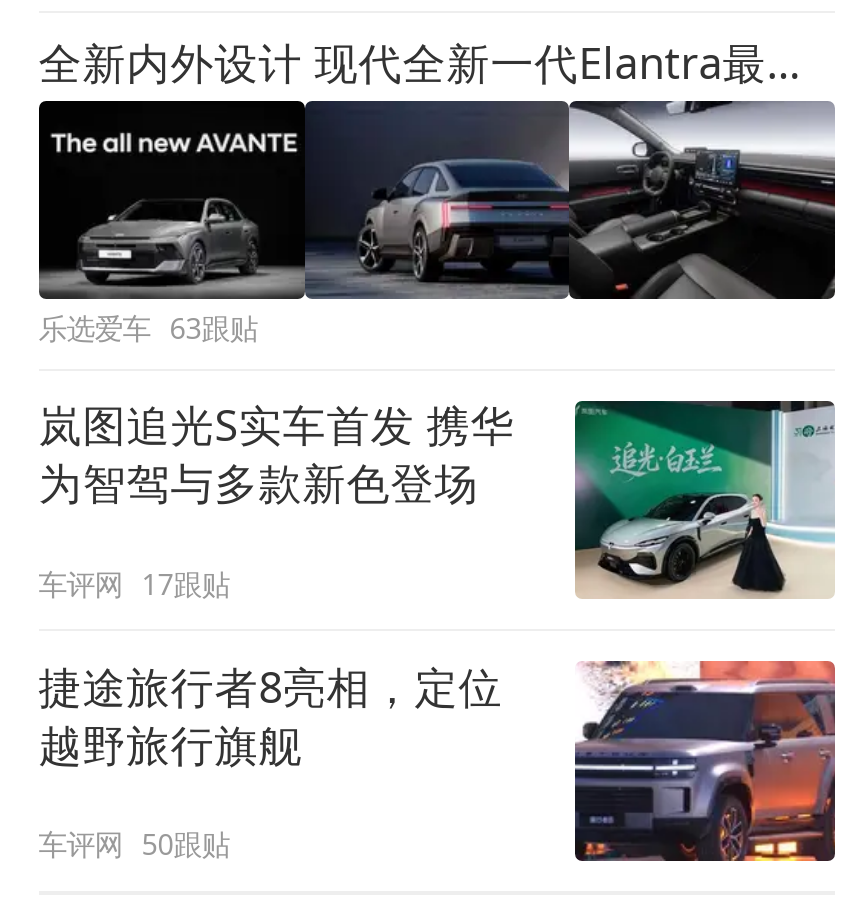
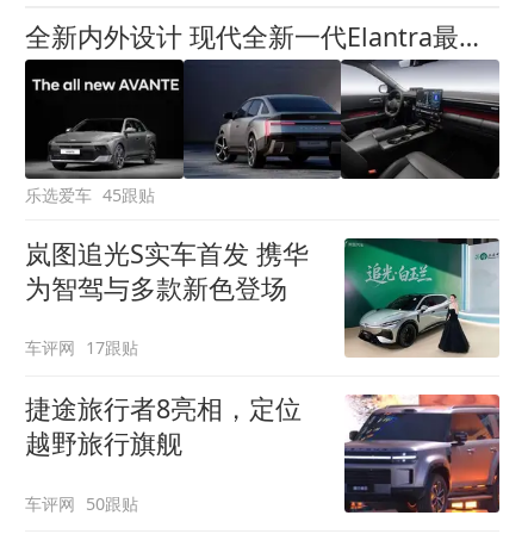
- 乐选爱车 63跟贴
+ 乐选爱车 45跟贴
